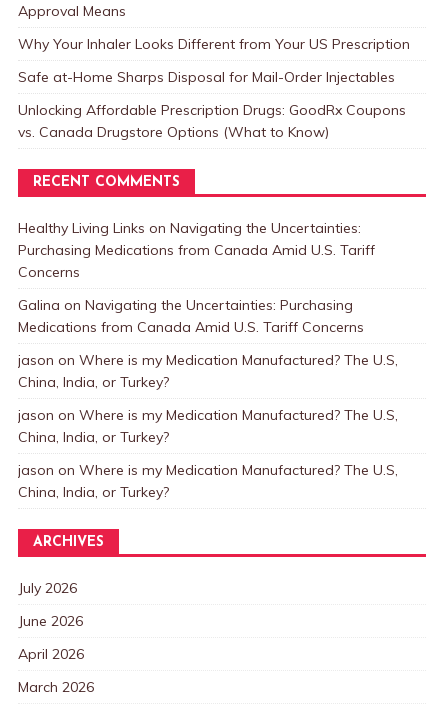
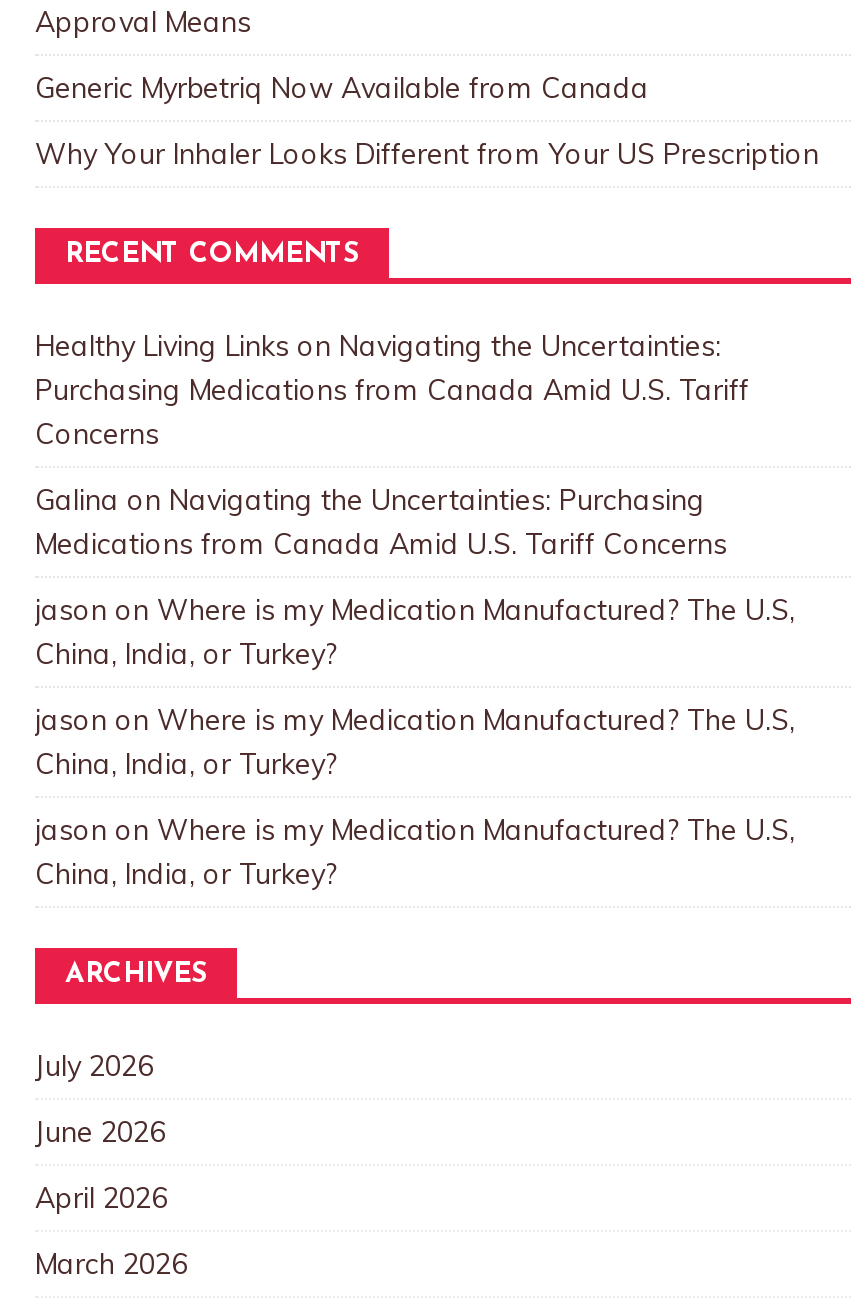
+ Generic Myrbetriq Now Available from Canada

moved down: Why Your Inhaler Looks Different from Your US Prescription

- Safe at-Home Sharps Disposal for Mail-Order Injectables
- Unlocking Affordable Prescription Drugs: GoodRx Coupons
- vs. Canada Drugstore Options (What to Know)
